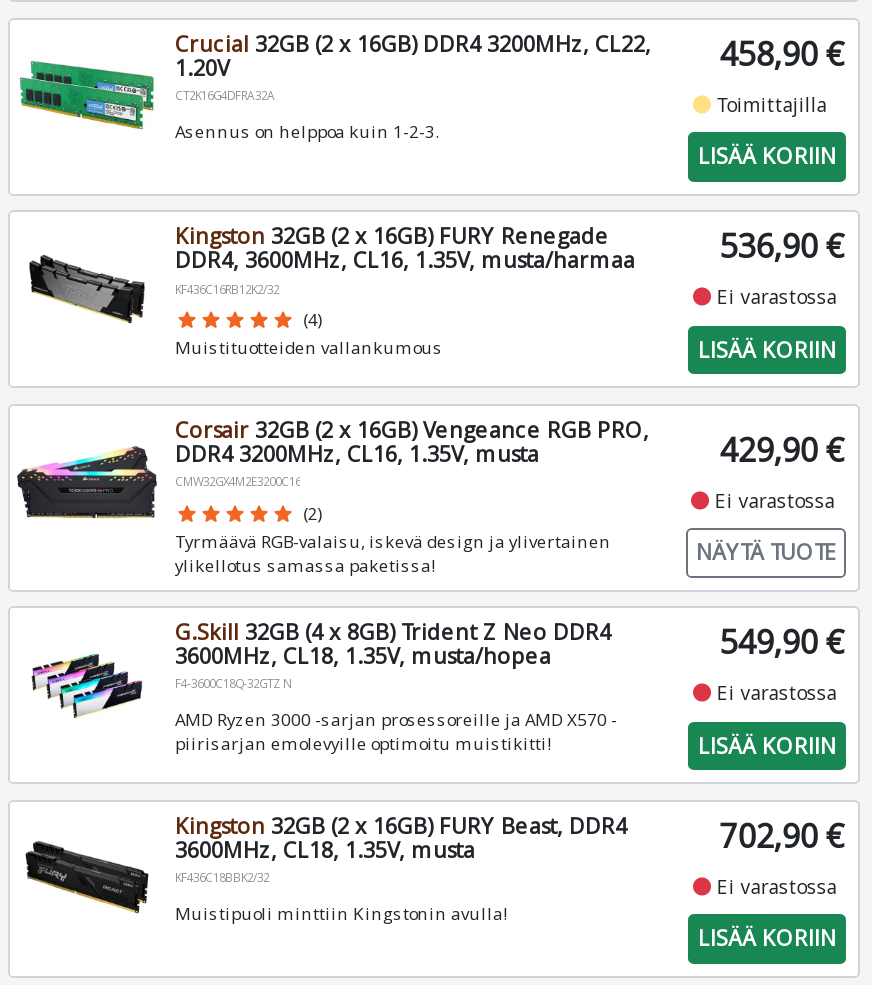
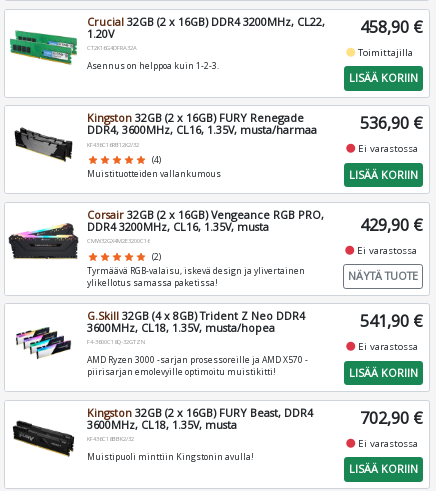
- 549,90 €
+ 541,90 €
